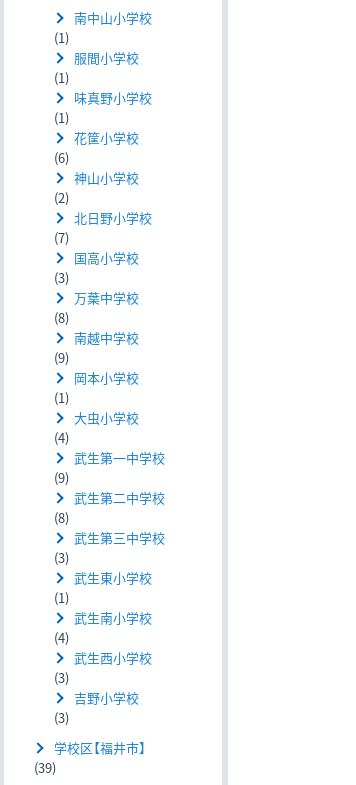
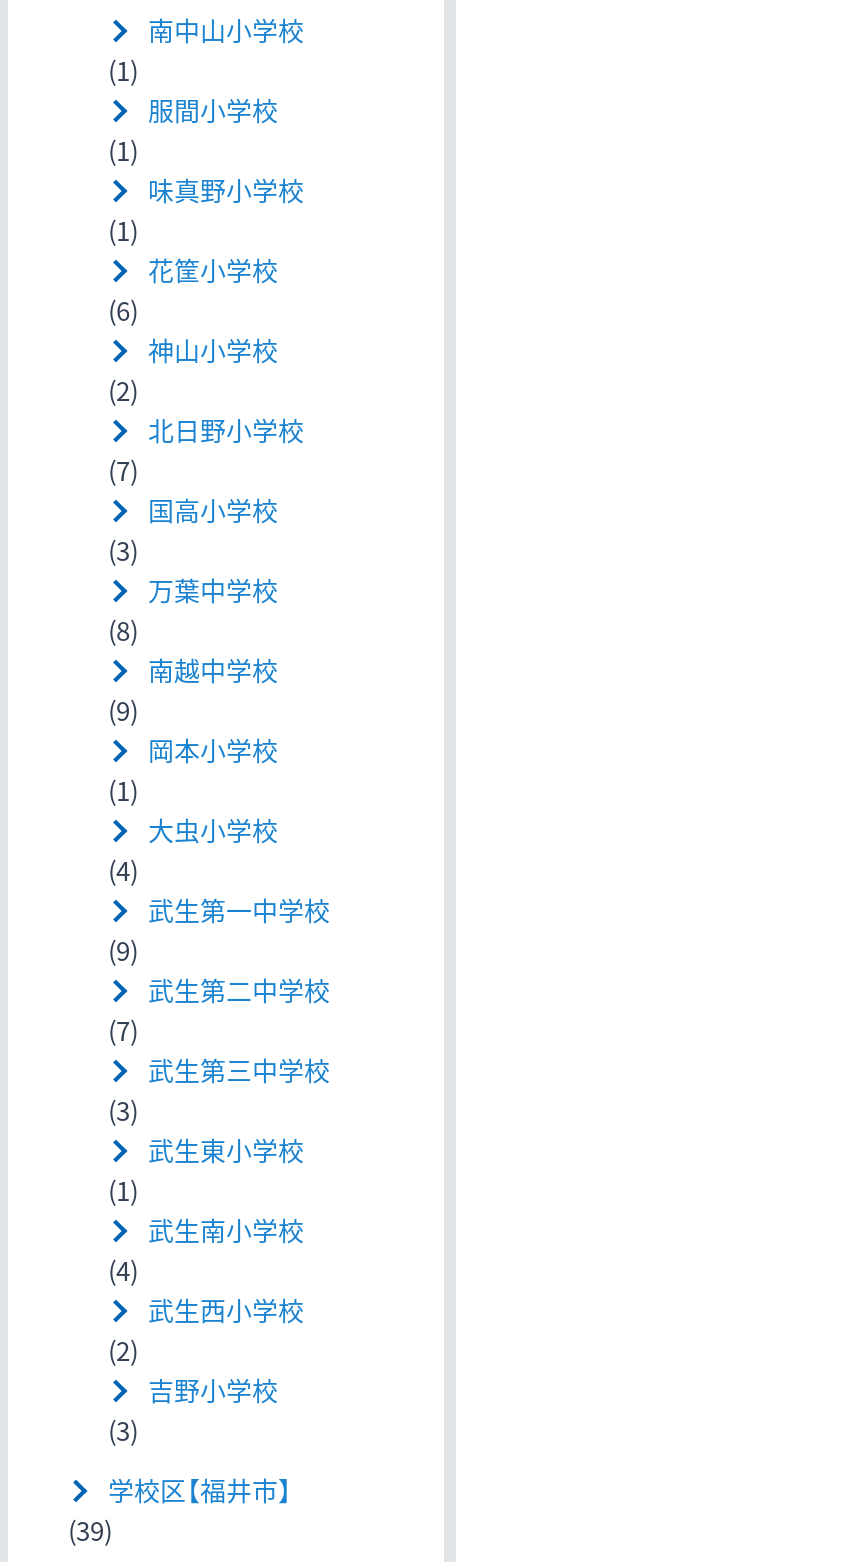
- (8)
+ (7)

- (3)
+ (2)
